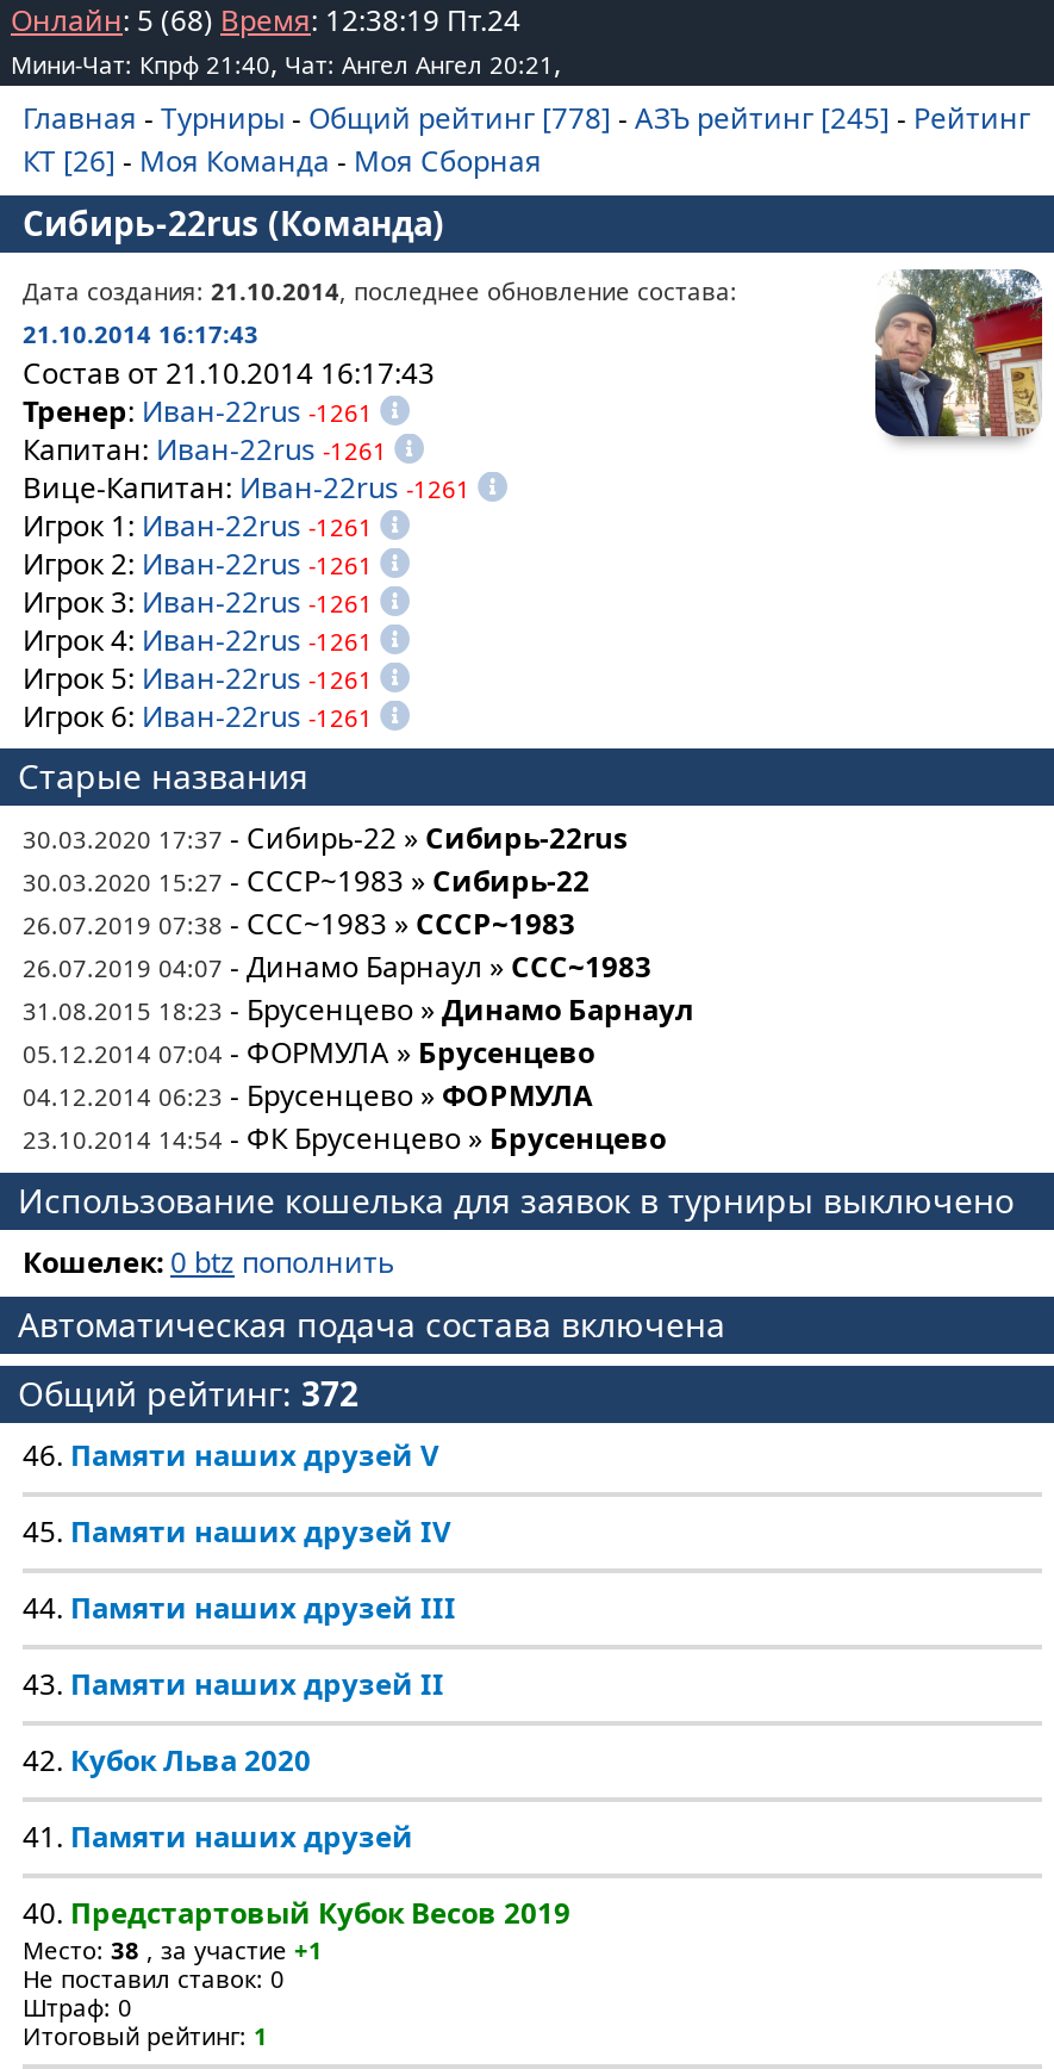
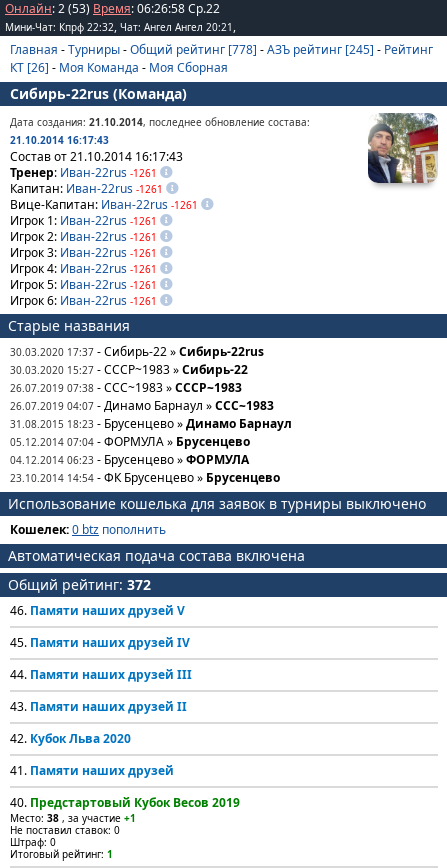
- Онлайн: 5 (68) Время: 12:38:19 Пт.24
+ Онлайн: 2 (53) Время: 06:26:58 Ср.22

- Мини-Чат: Кпрф 21:40, Чат: Ангел Ангел 20:21,
+ Мини-Чат: Кпрф 22:32, Чат: Ангел Ангел 20:21,
